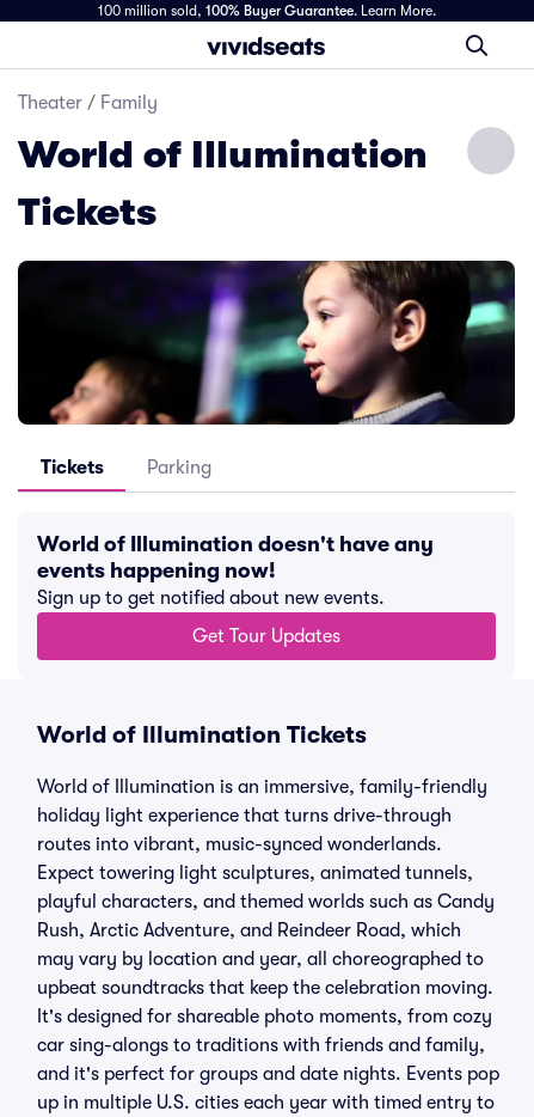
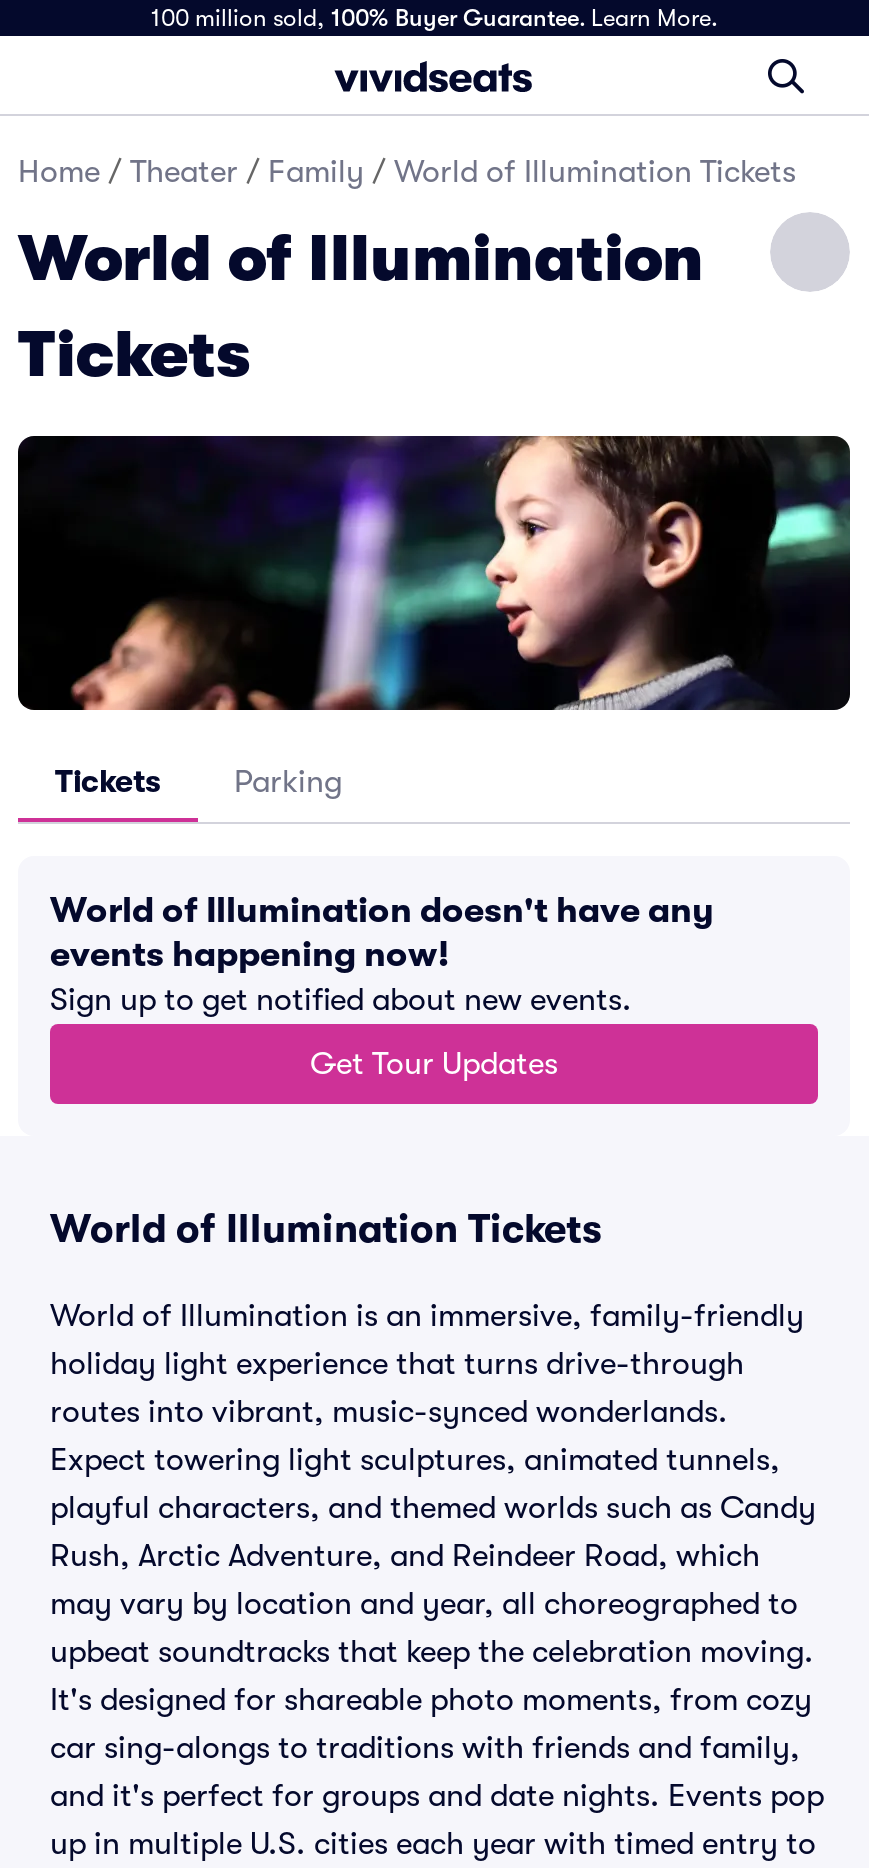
- Theater / Family
+ Home / Theater / Family / World of Illumination Tickets
